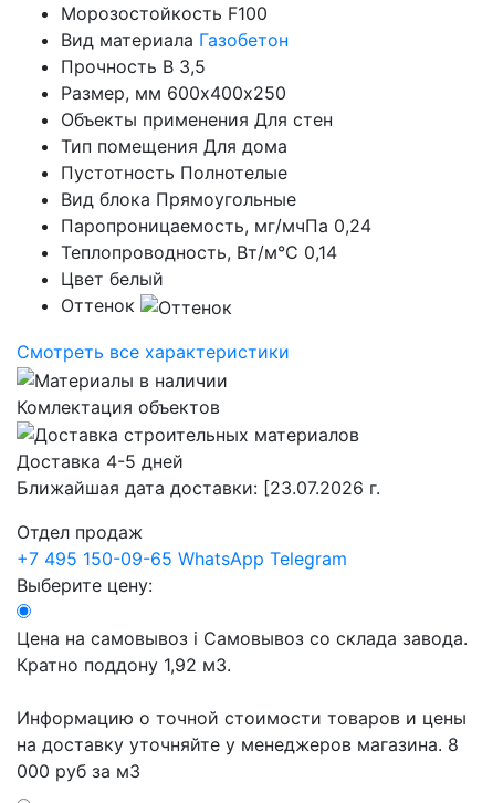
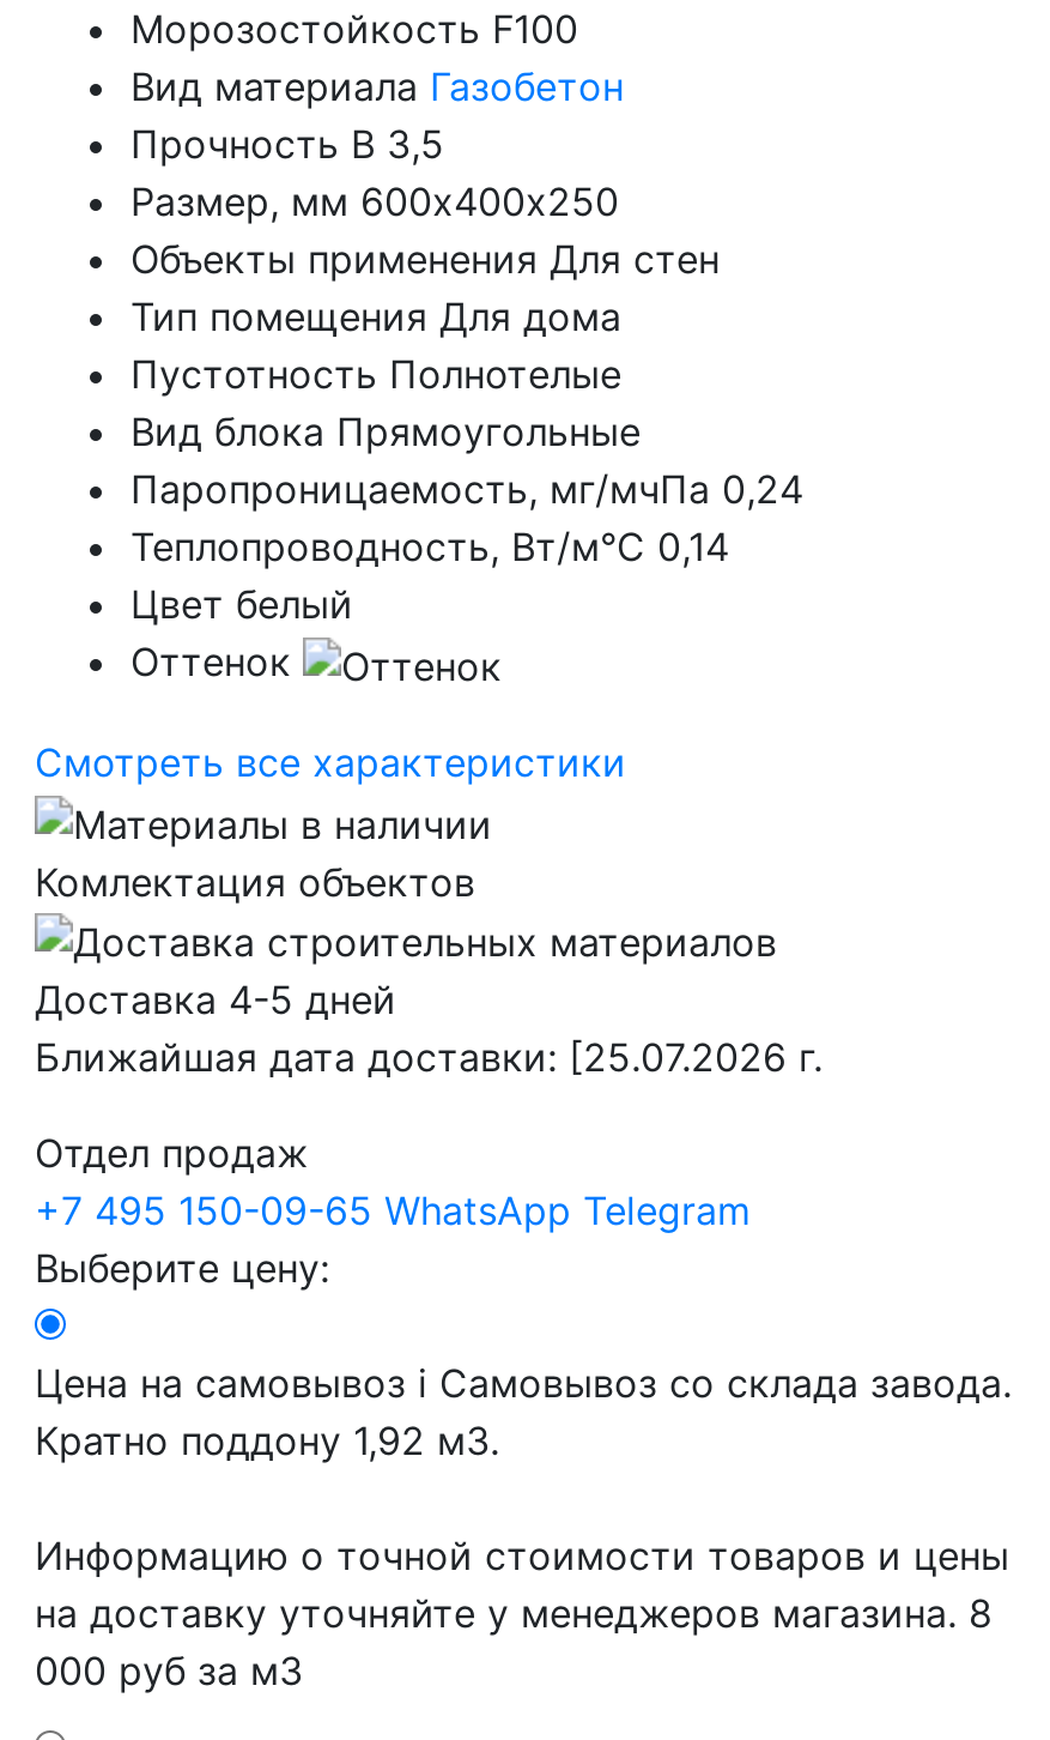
- Ближайшая дата доставки: [23.07.2026 г.
+ Ближайшая дата доставки: [25.07.2026 г.
